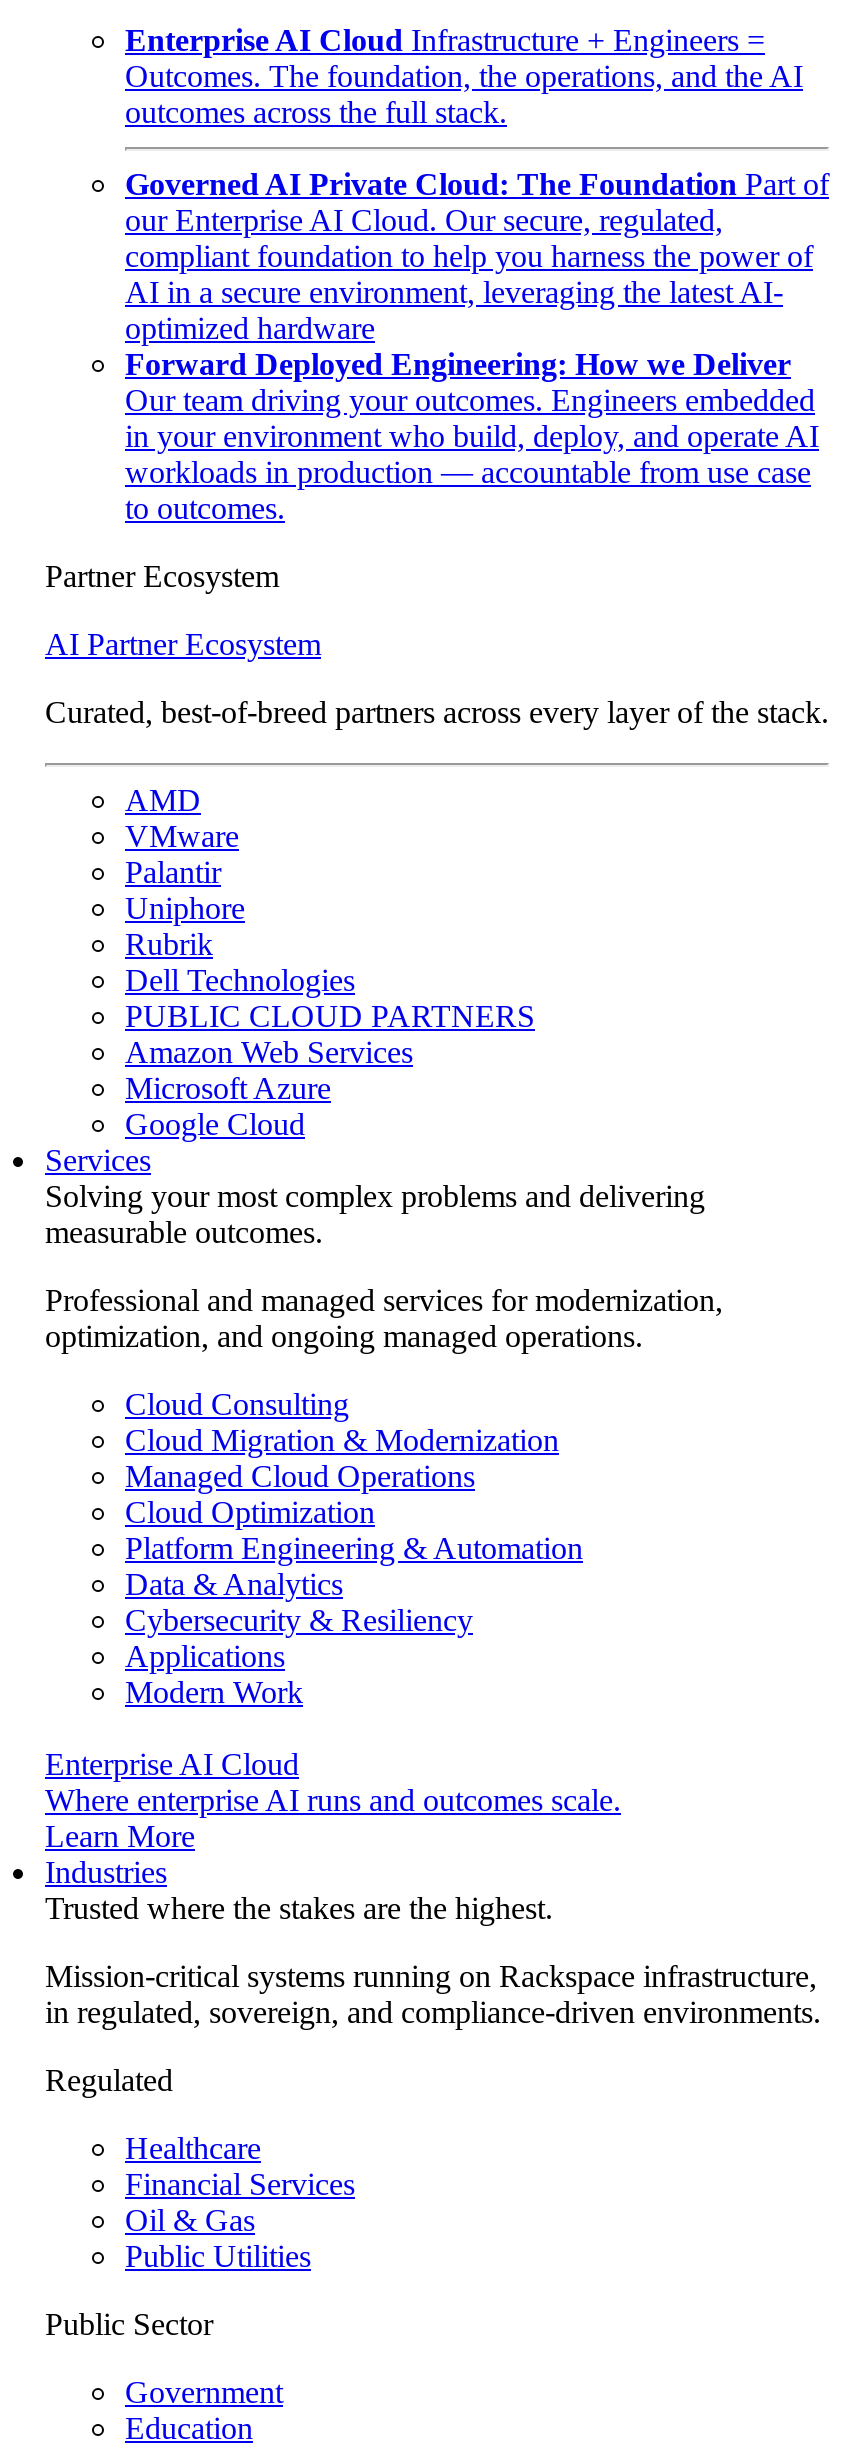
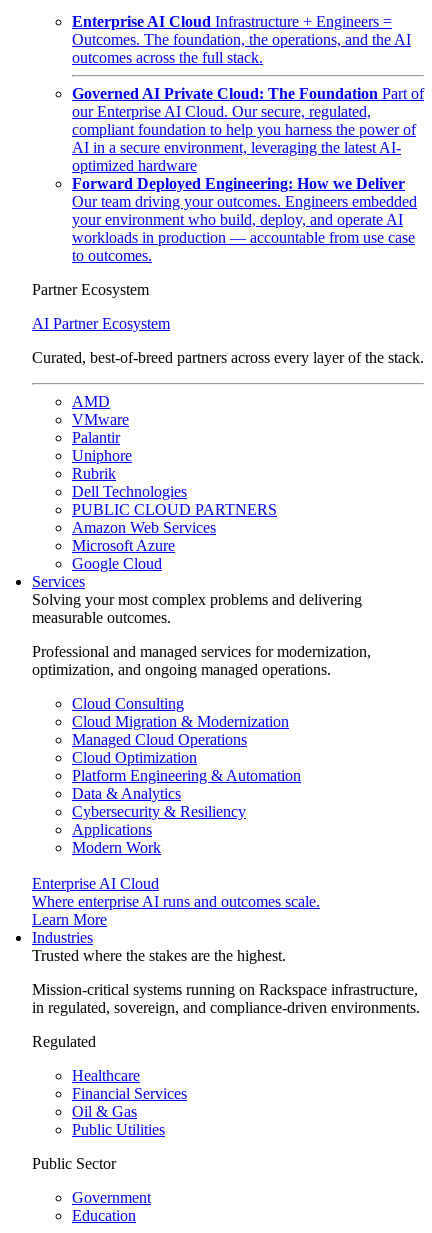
- in your environment who build, deploy, and operate AI
+ your environment who build, deploy, and operate AI
